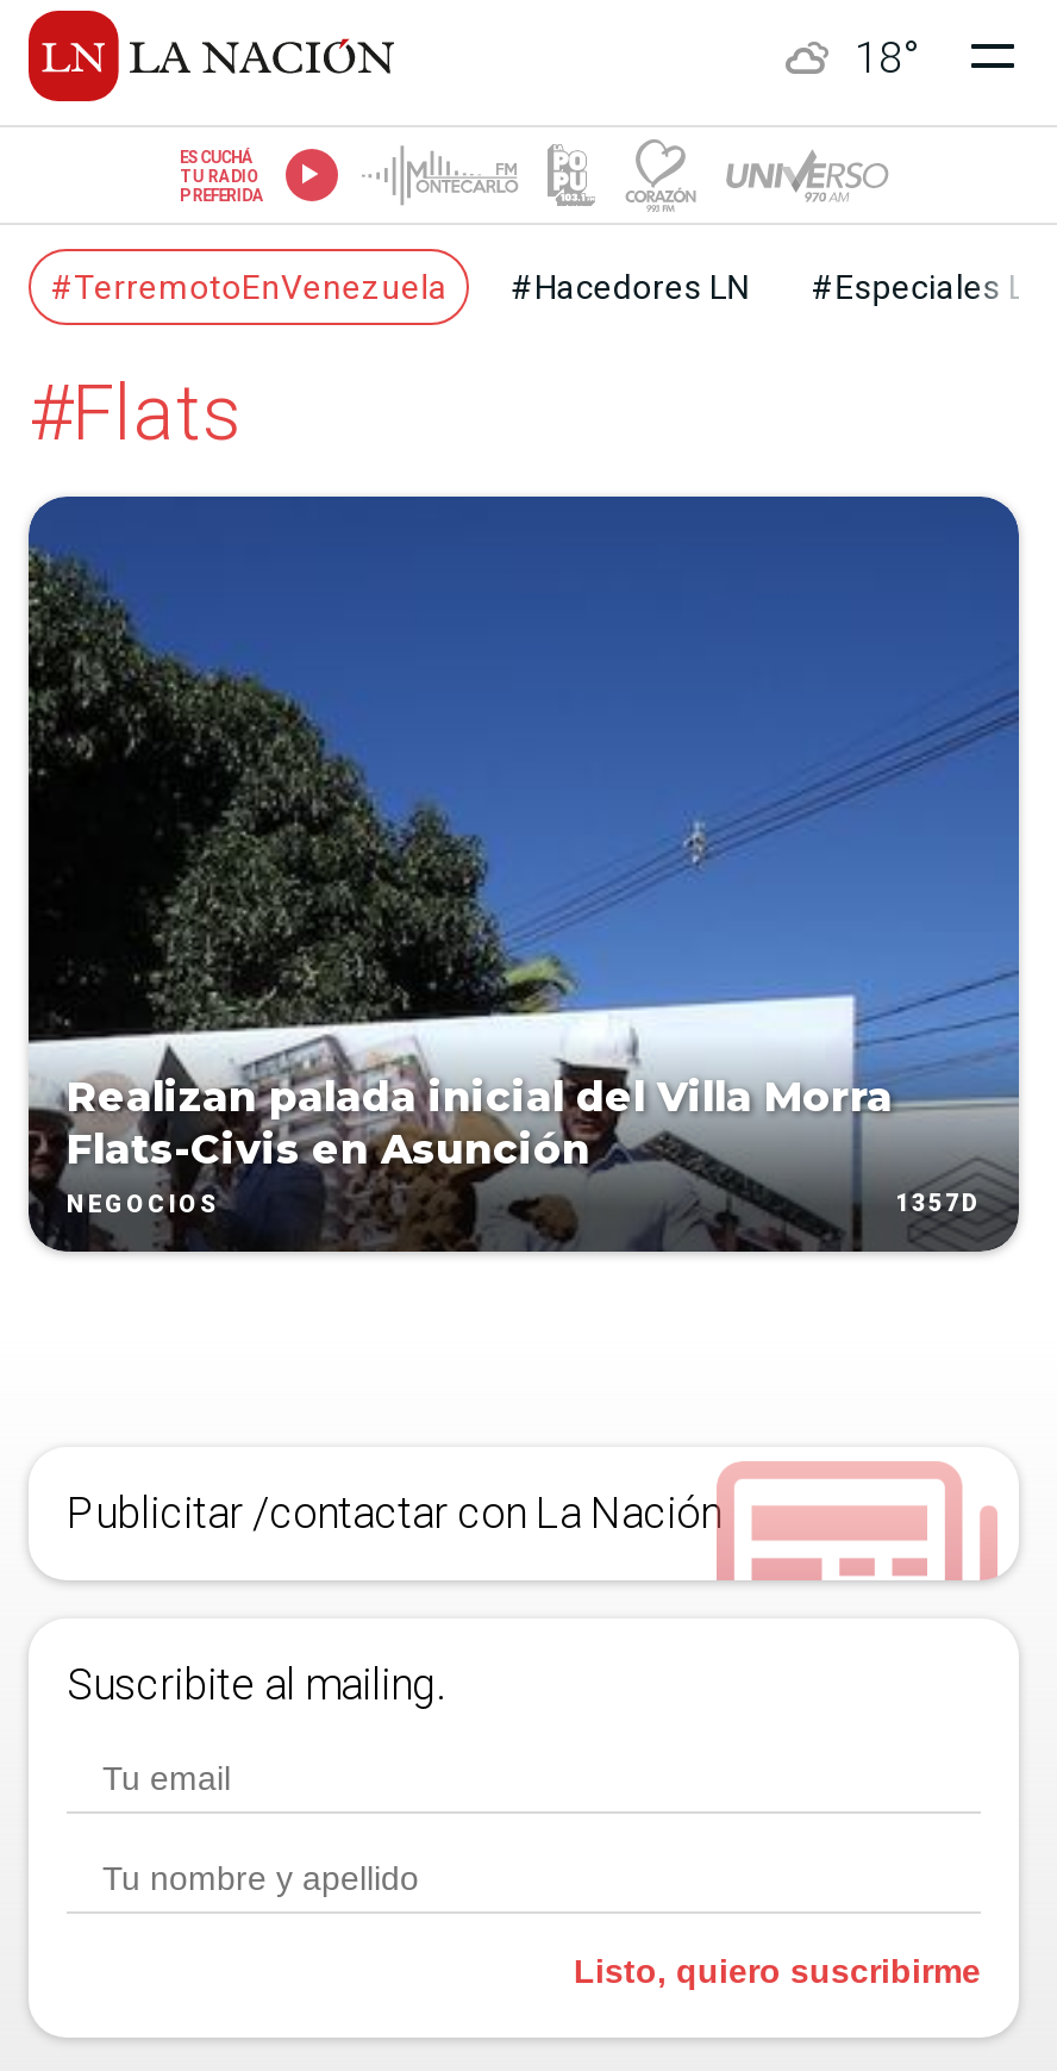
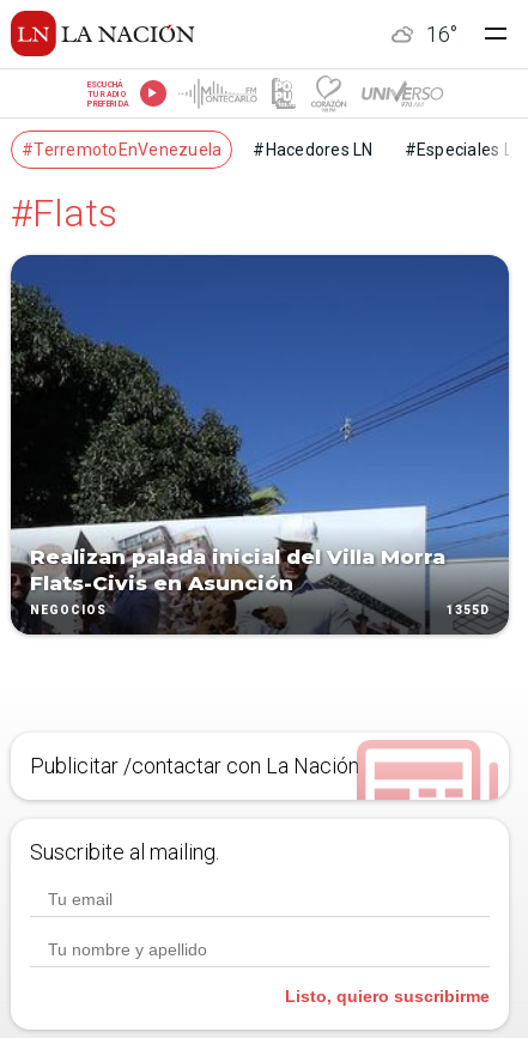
- 18°
+ 16°

- 1357D
+ 1355D
